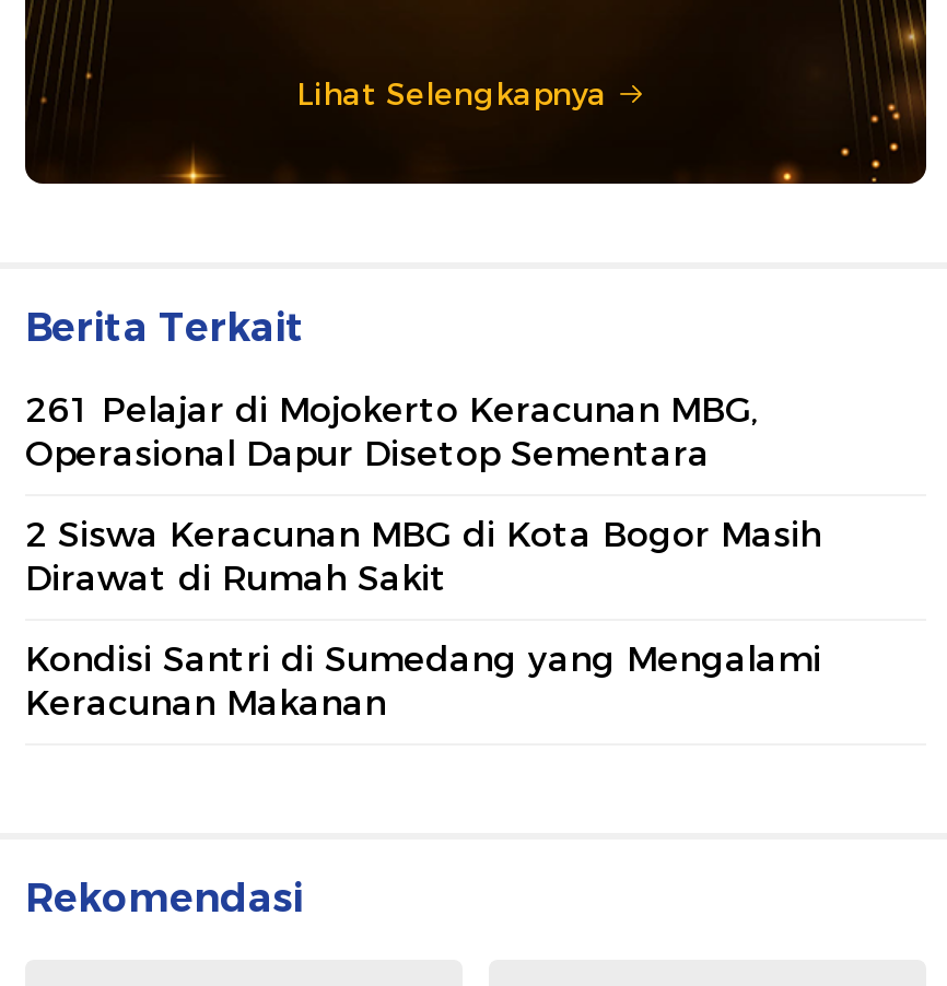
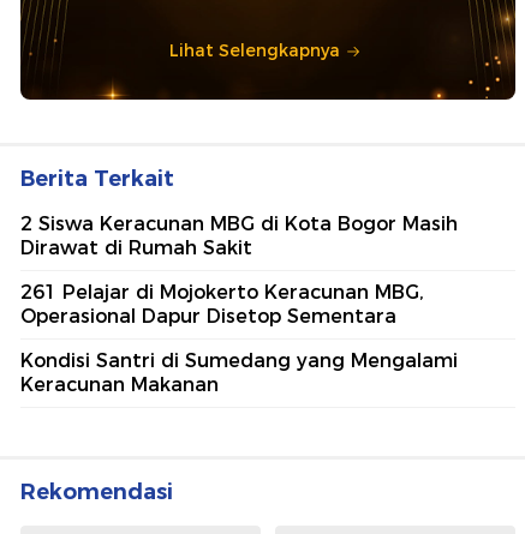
moved down: 261 Pelajar di Mojokerto Keracunan MBG, | Operasional Dapur Disetop Sementara

moved up: 2 Siswa Keracunan MBG di Kota Bogor Masih | Dirawat di Rumah Sakit
